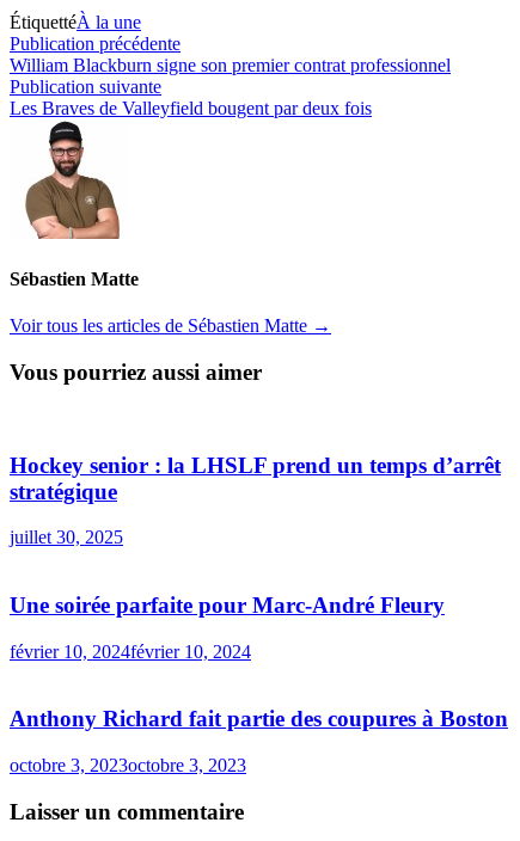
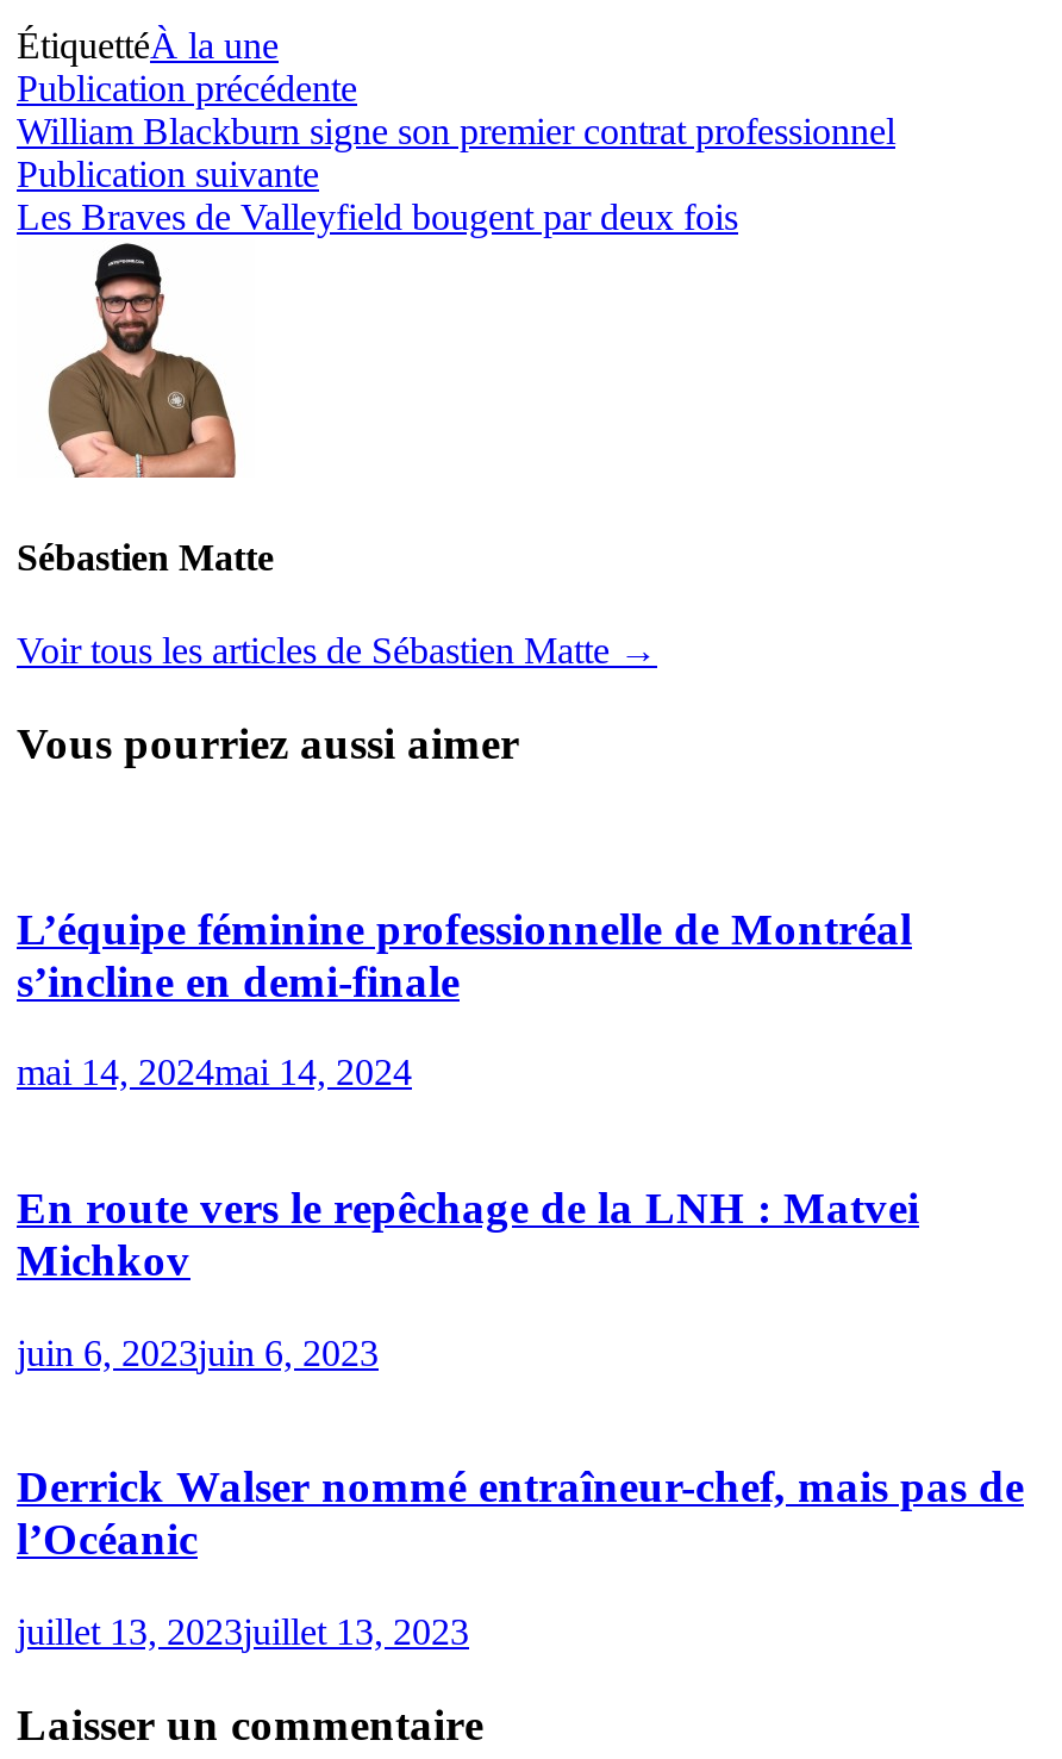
- Hockey senior : la LHSLF prend un temps d’arrêt
- stratégique
+ L’équipe féminine professionnelle de Montréal
+ s’incline en demi-finale

- juillet 30, 2025
+ mai 14, 2024mai 14, 2024

- Une soirée parfaite pour Marc-André Fleury
+ En route vers le repêchage de la LNH : Matvei
+ Michkov

- février 10, 2024février 10, 2024
+ juin 6, 2023juin 6, 2023

- Anthony Richard fait partie des coupures à Boston
+ Derrick Walser nommé entraîneur-chef, mais pas de
+ l’Océanic

- octobre 3, 2023octobre 3, 2023
+ juillet 13, 2023juillet 13, 2023
